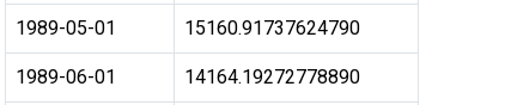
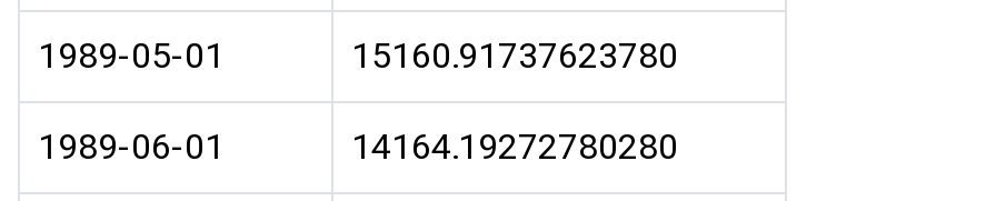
- 15160.91737624790
+ 15160.91737623780

- 14164.19272778890
+ 14164.19272780280
